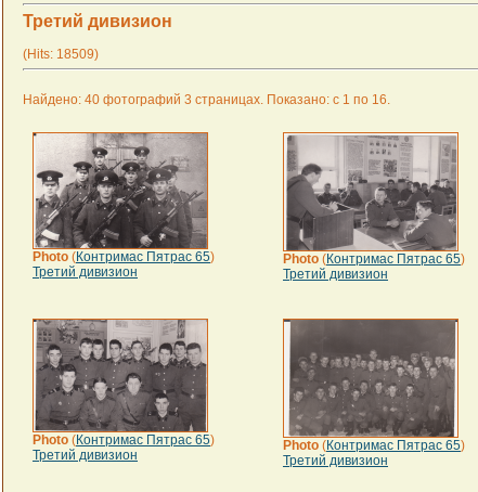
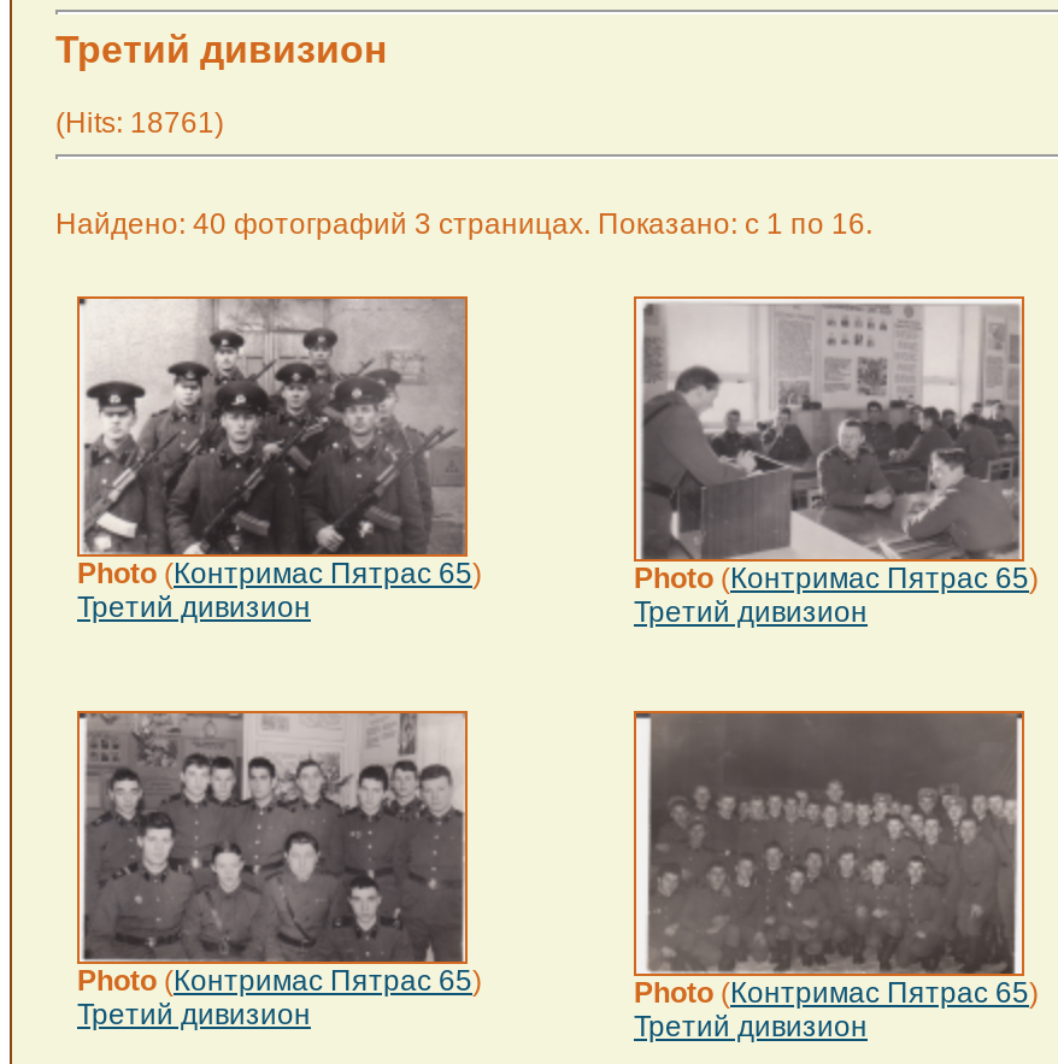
- (Hits: 18509)
+ (Hits: 18761)
